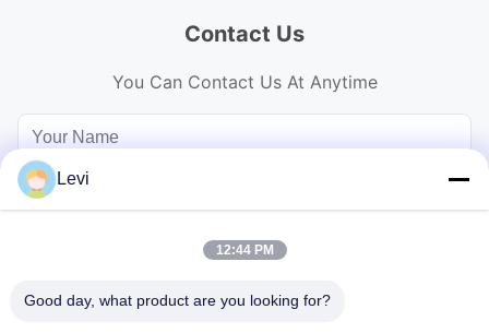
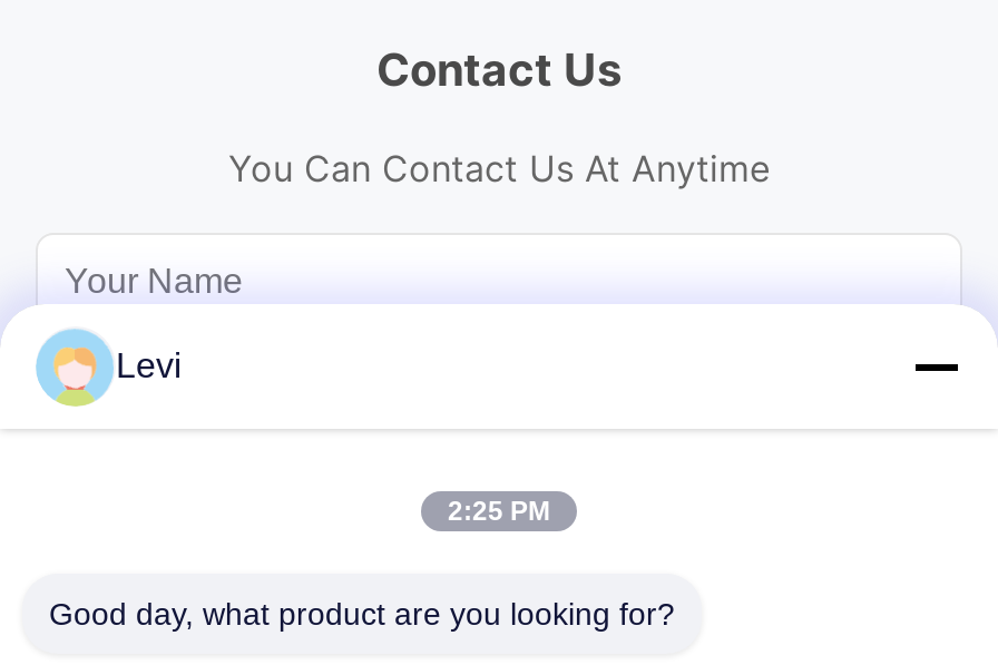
- 12:44 PM
+ 2:25 PM
